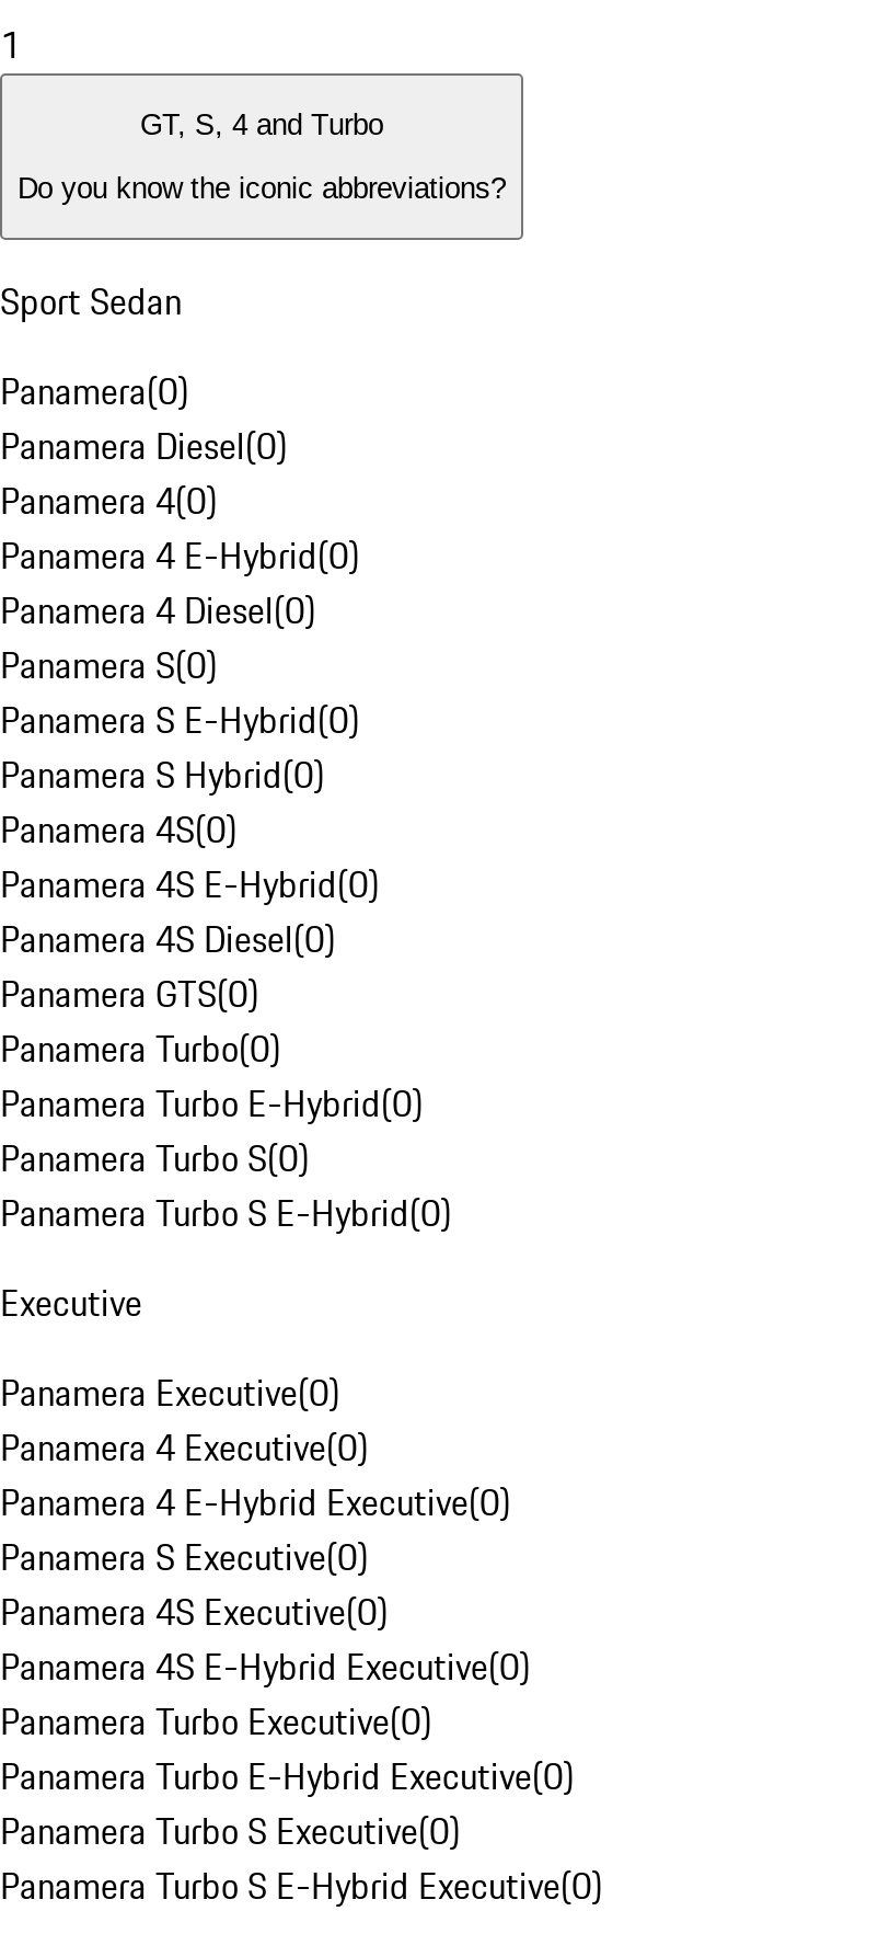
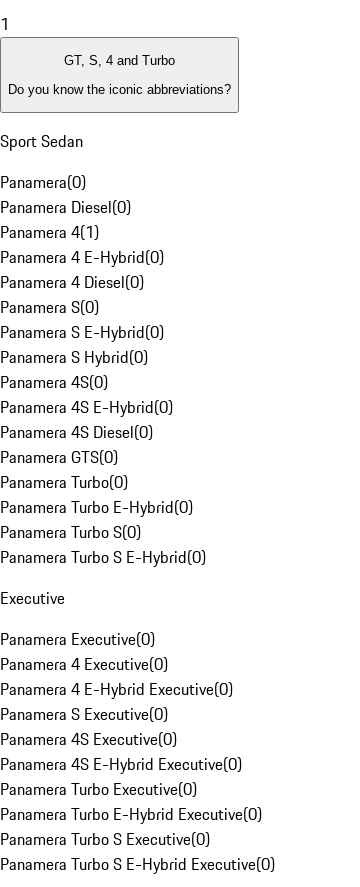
- Panamera 4(0)
+ Panamera 4(1)
